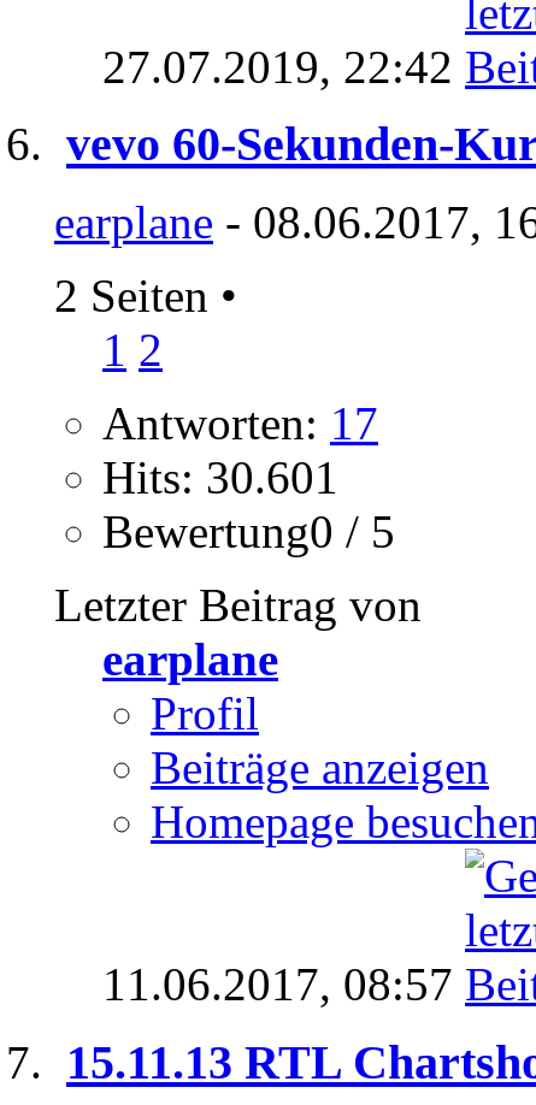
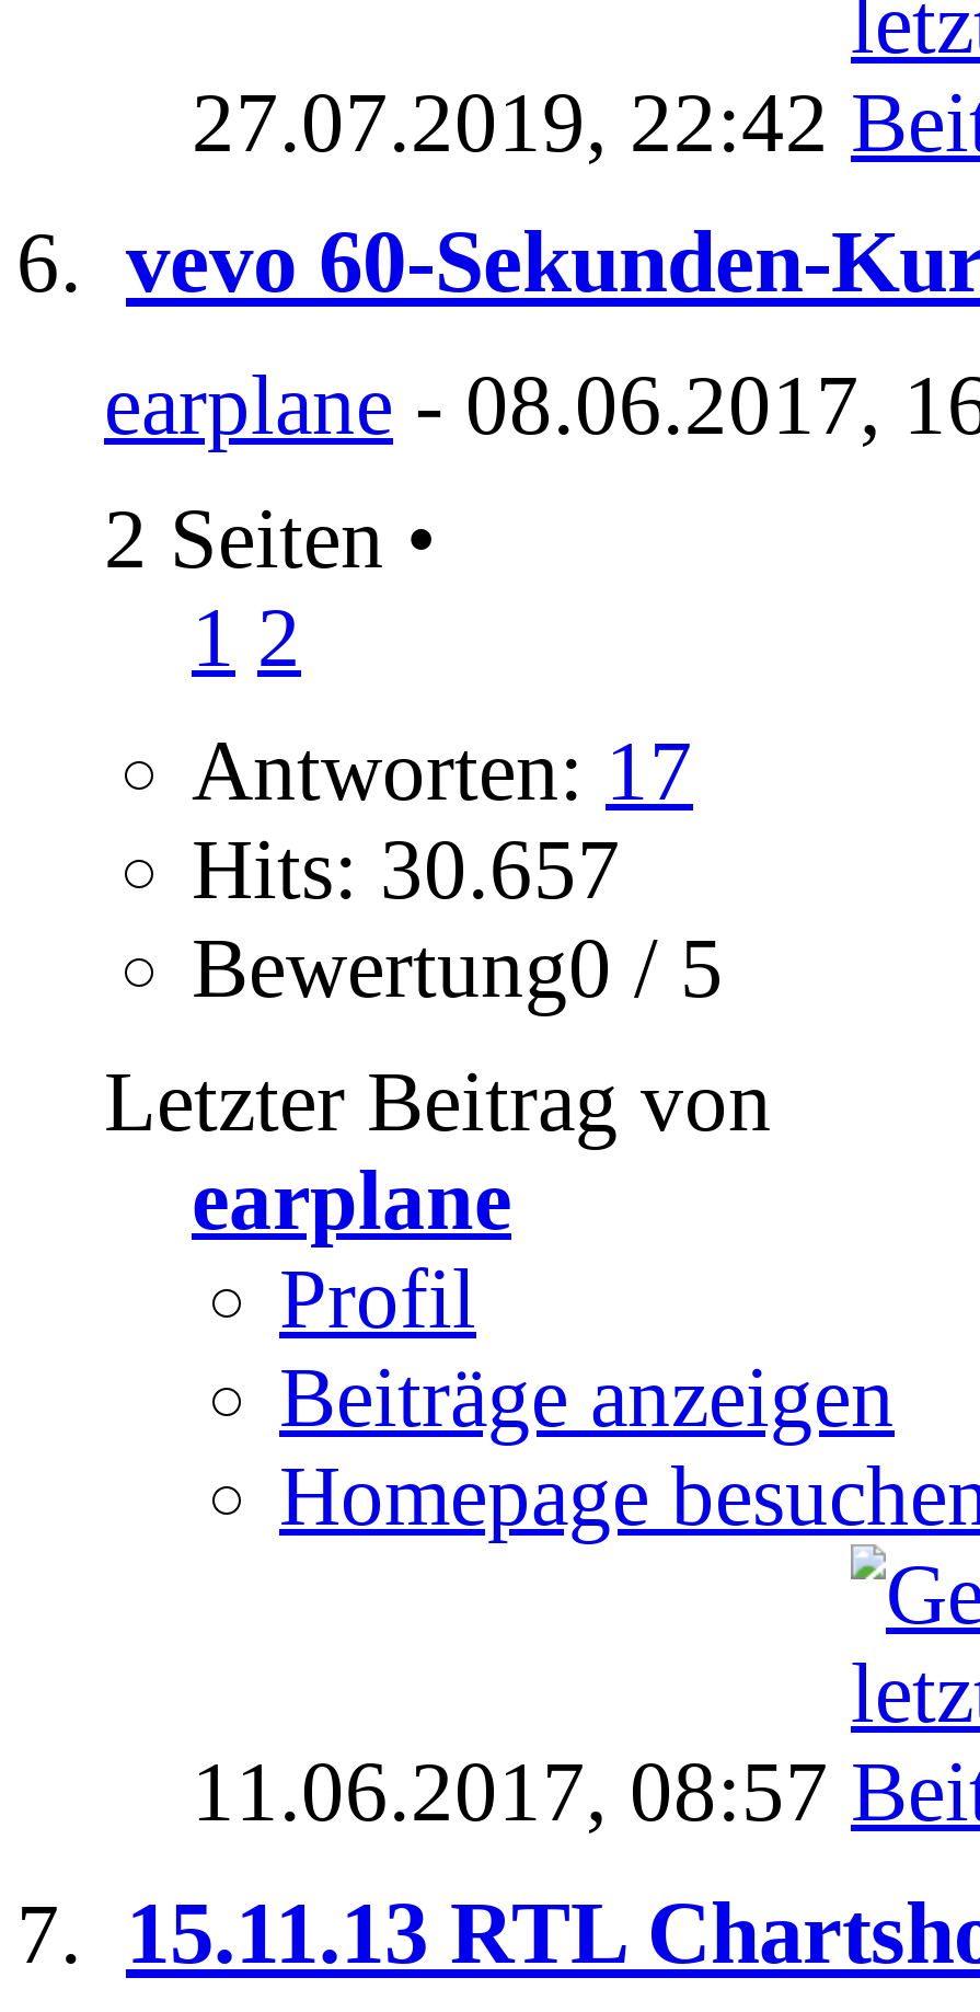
- Hits: 30.601
+ Hits: 30.657
